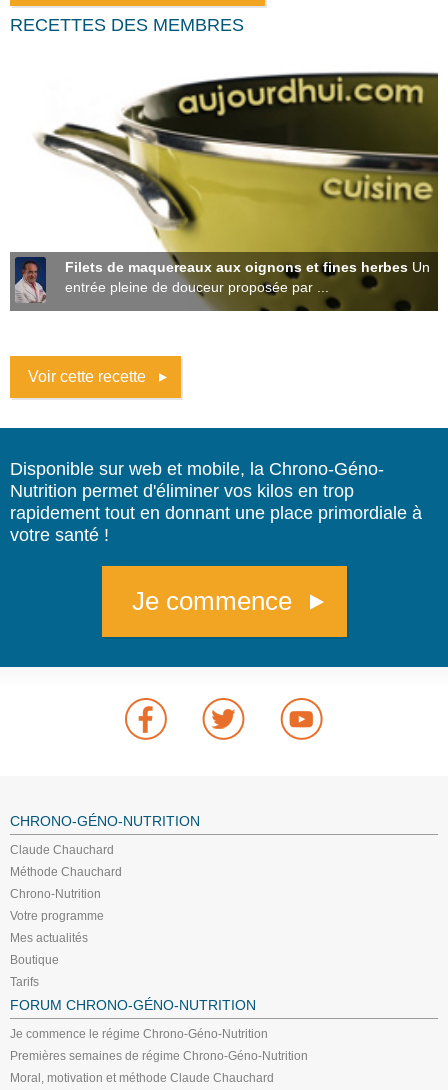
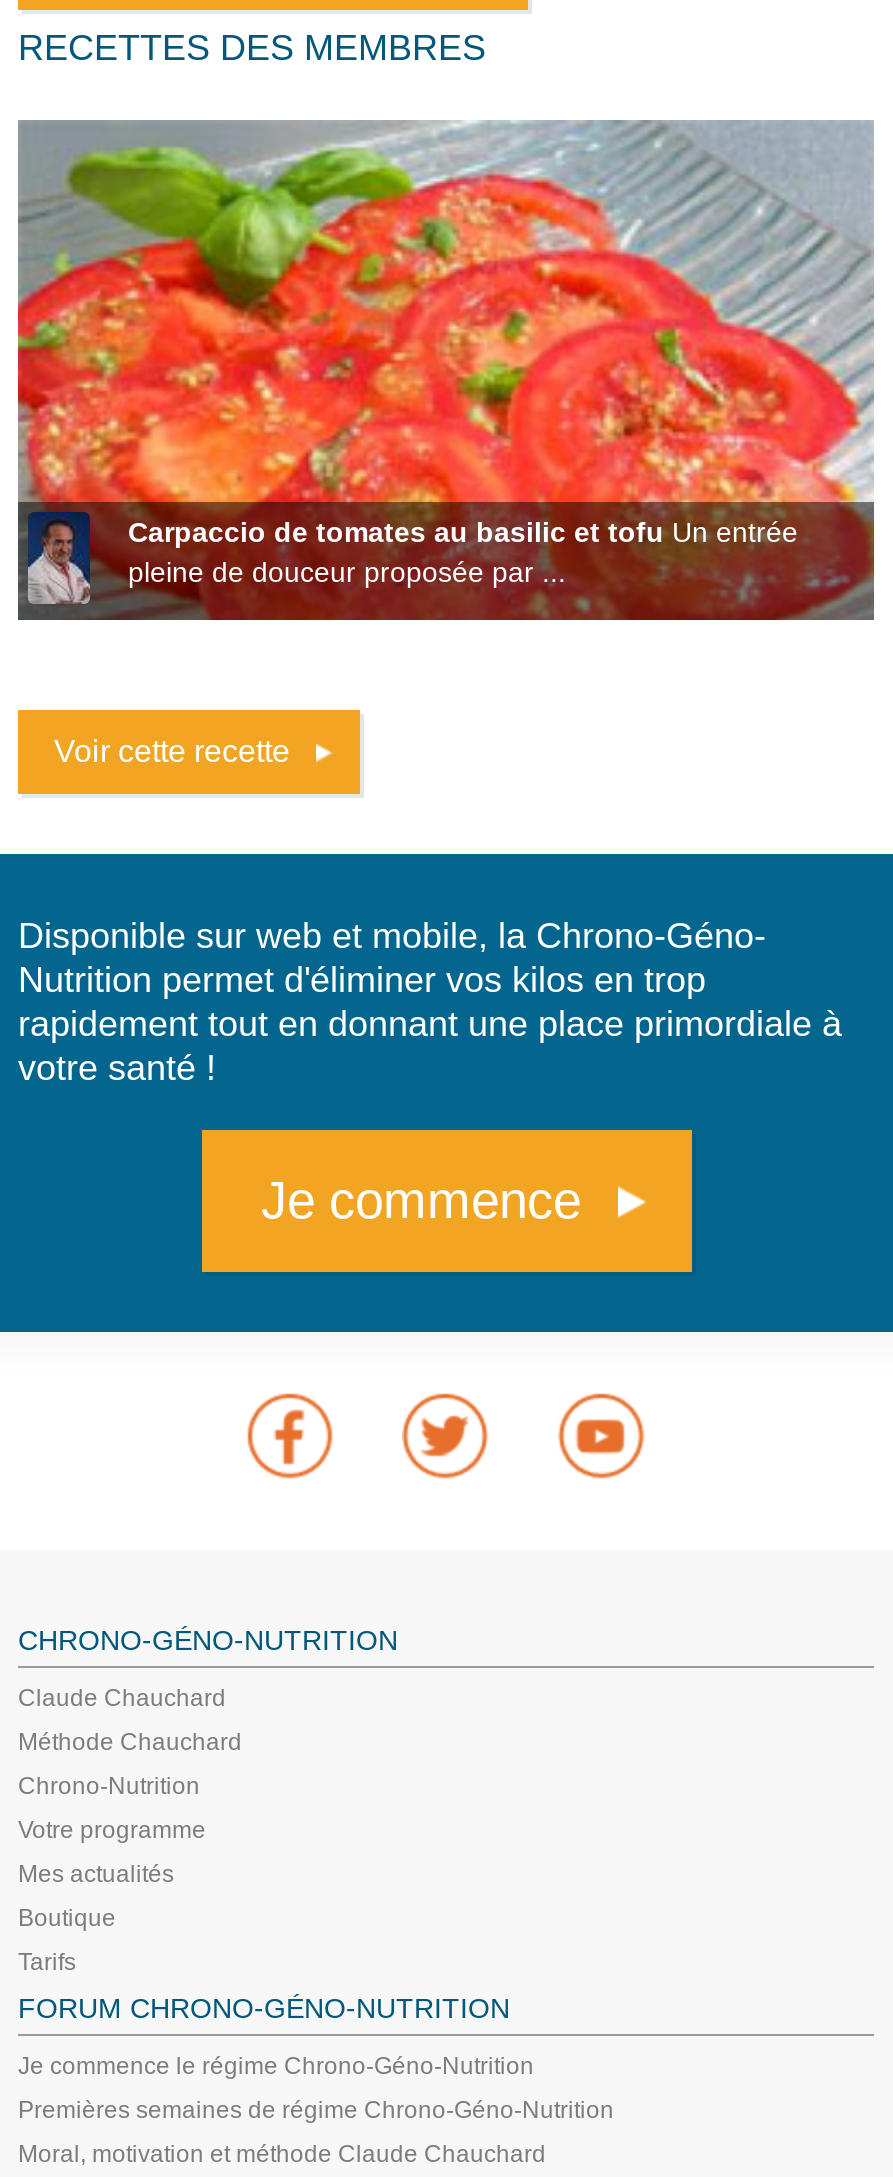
- [image]
- Filets de maquereaux aux oignons et fines herbes Un
- entrée pleine de douceur proposée par ...
+ [image]
+ Carpaccio de tomates au basilic et tofu Un entrée
+ pleine de douceur proposée par ...
